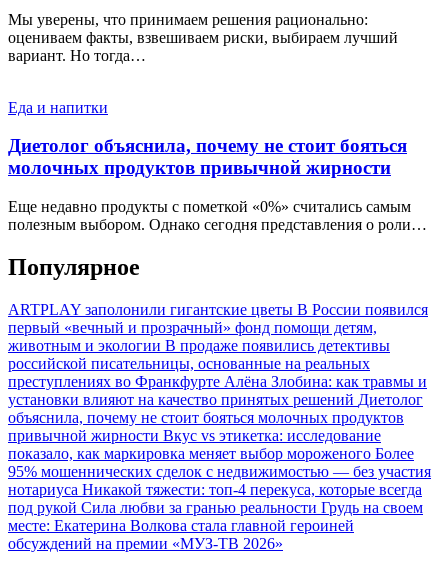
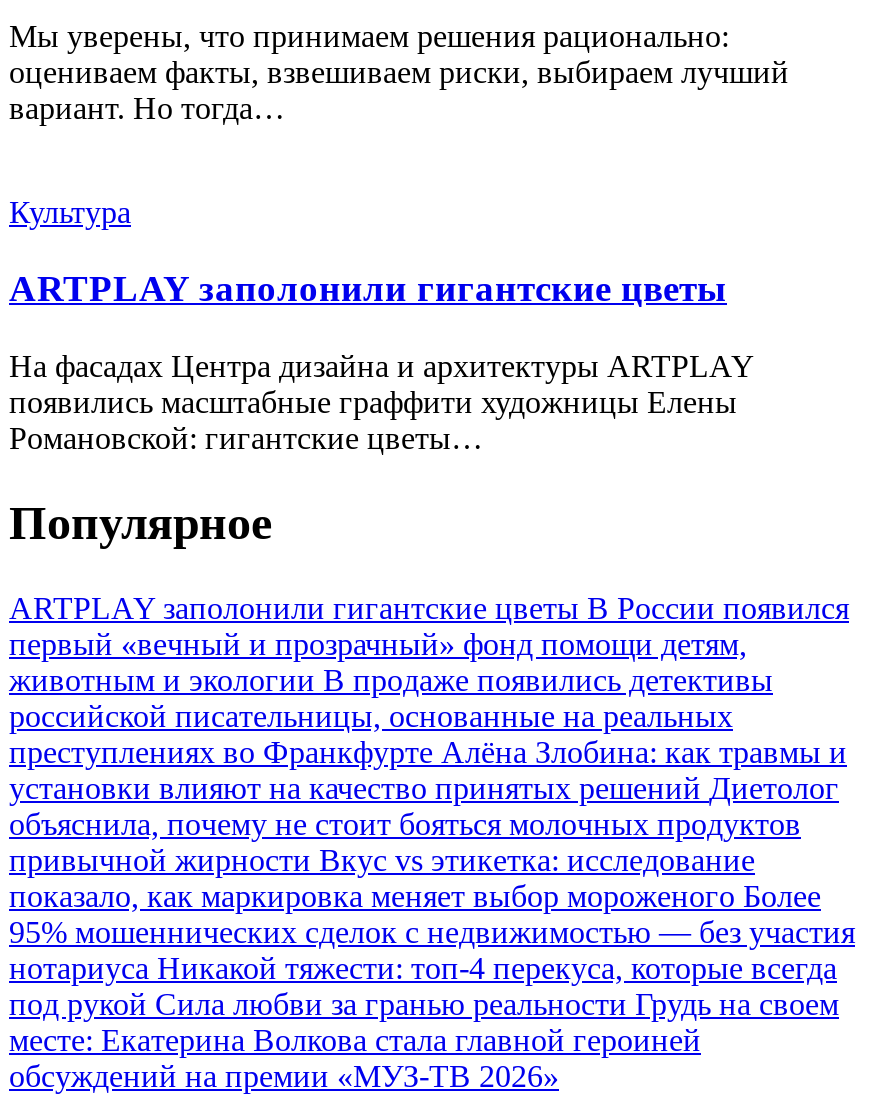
- Еда и напитки
+ Культура

- Диетолог объяснила, почему не стоит бояться
- молочных продуктов привычной жирности
+ ARTPLAY заполонили гигантские цветы

- Еще недавно продукты с пометкой «0%» считались самым
- полезным выбором. Однако сегодня представления о роли…
+ На фасадах Центра дизайна и архитектуры ARTPLAY
+ появились масштабные граффити художницы Елены
+ Романовской: гигантские цветы…
